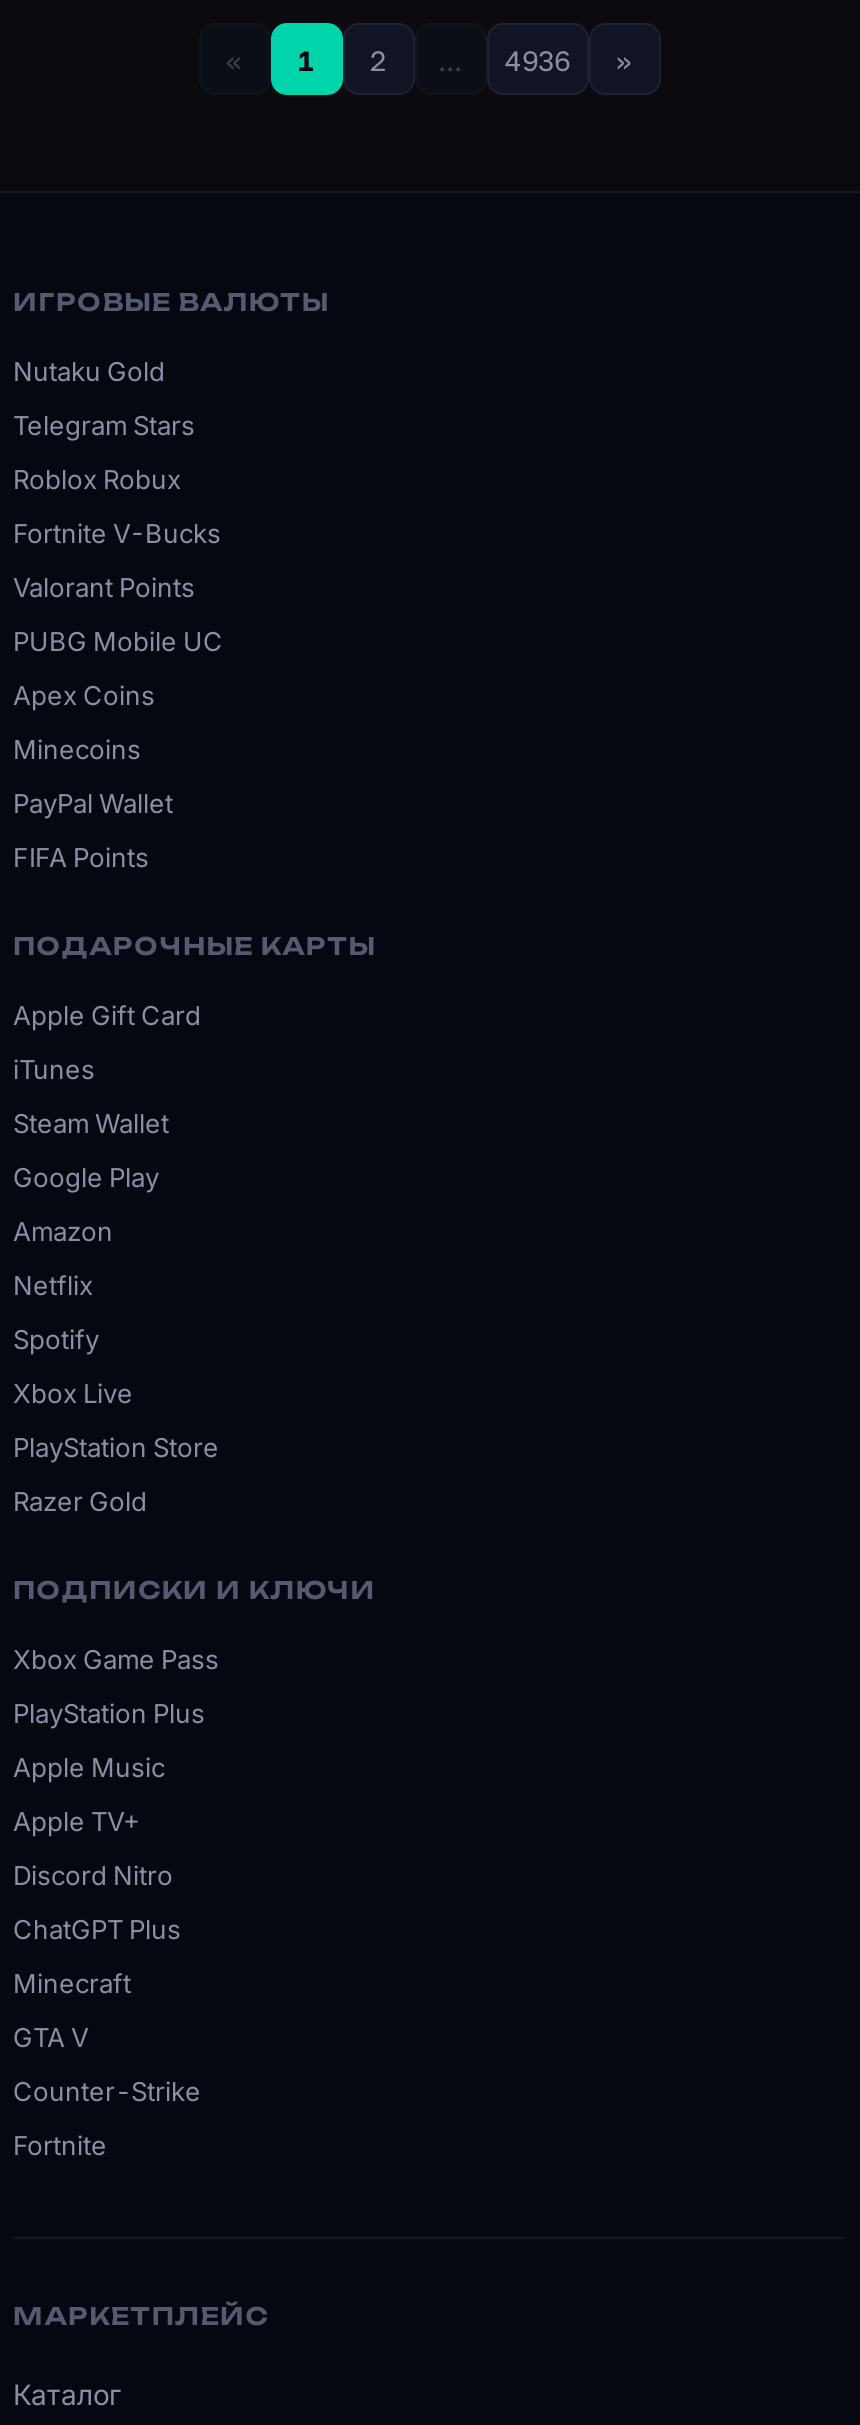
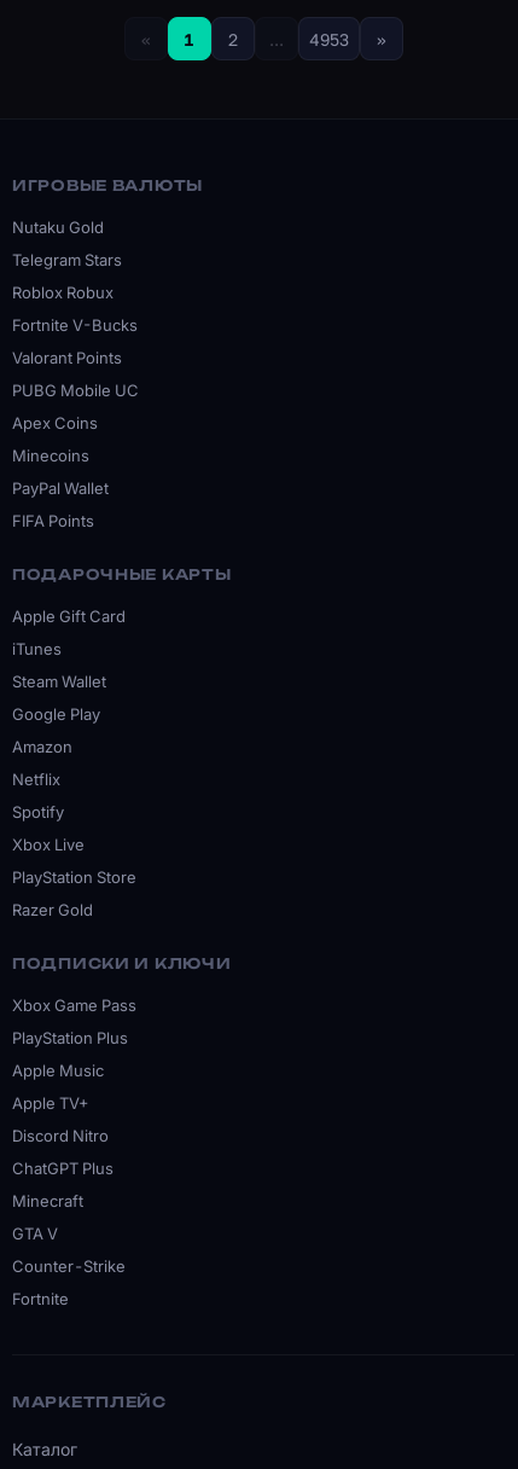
- 4936
+ 4953
